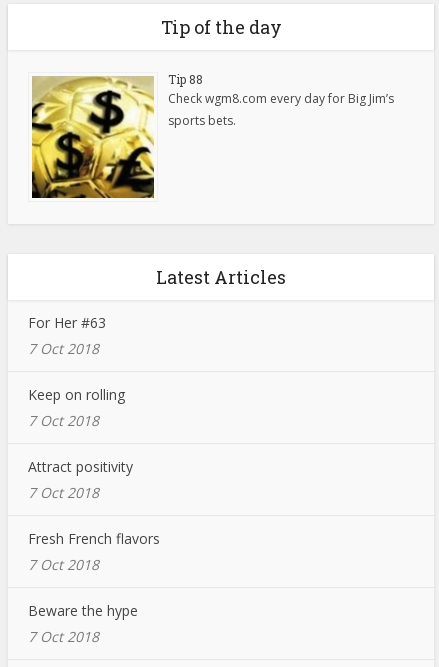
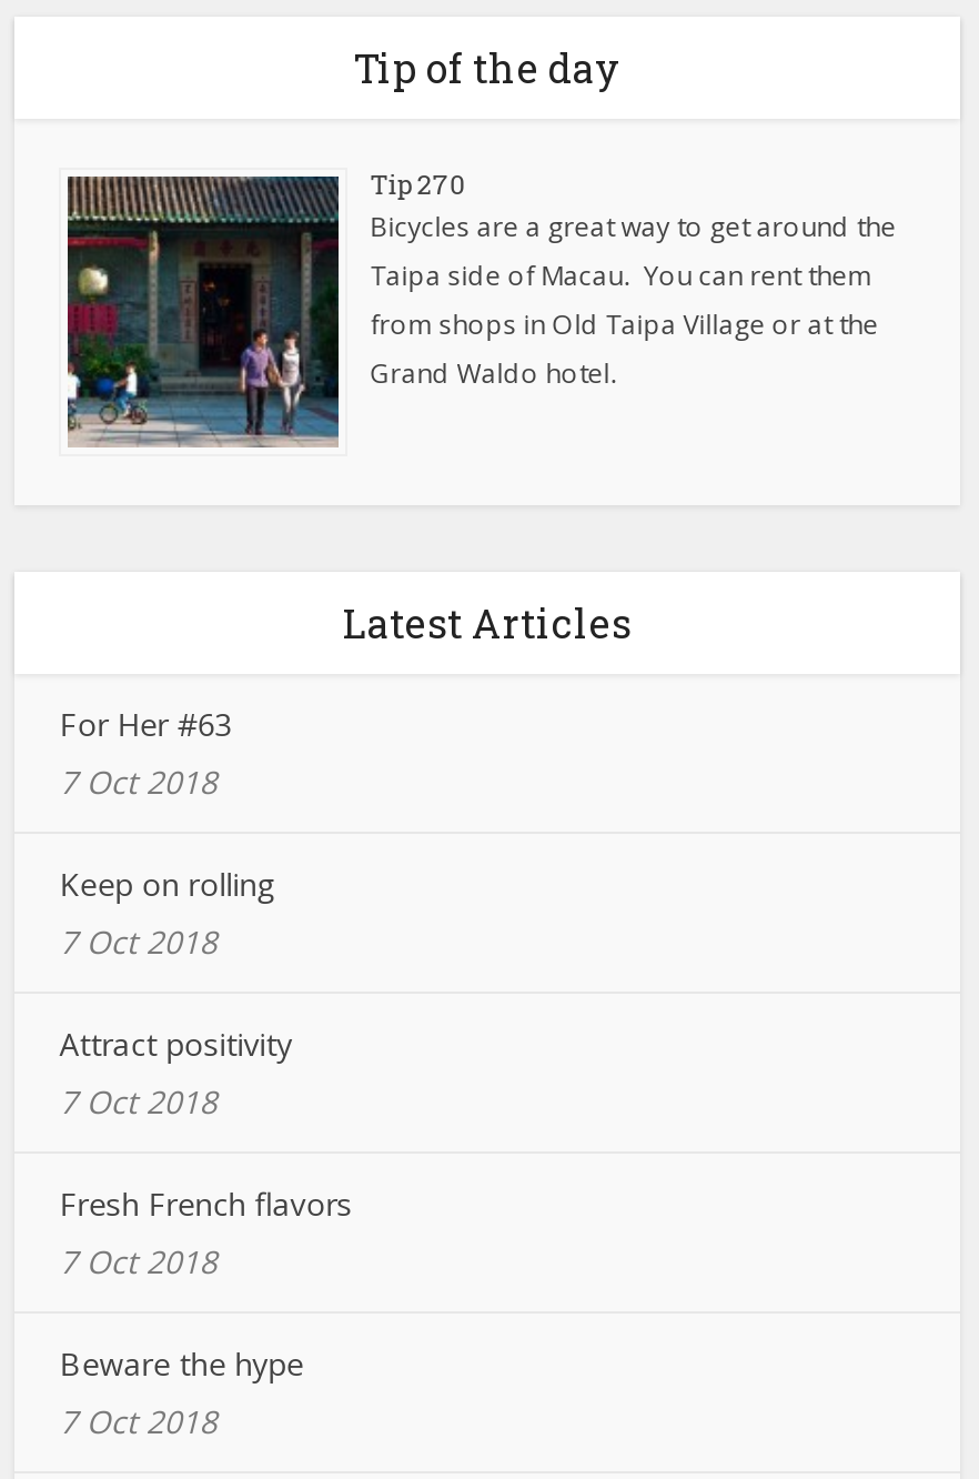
- [image]
- Tip 88
- Check wgm8.com every day for Big Jim’s
- sports bets.
+ [image]
+ Tip 270
+ Bicycles are a great way to get around the
+ Taipa side of Macau. You can rent them
+ from shops in Old Taipa Village or at the
+ Grand Waldo hotel.
